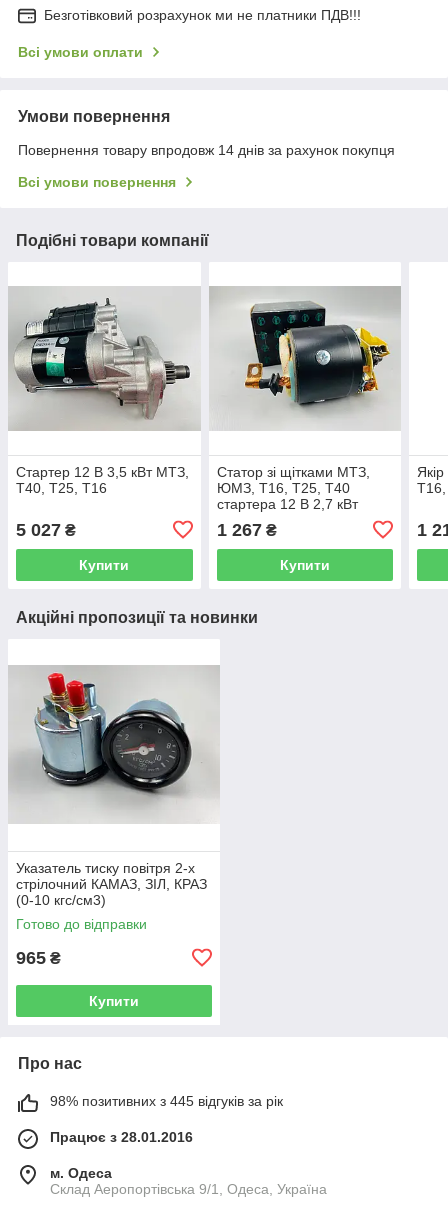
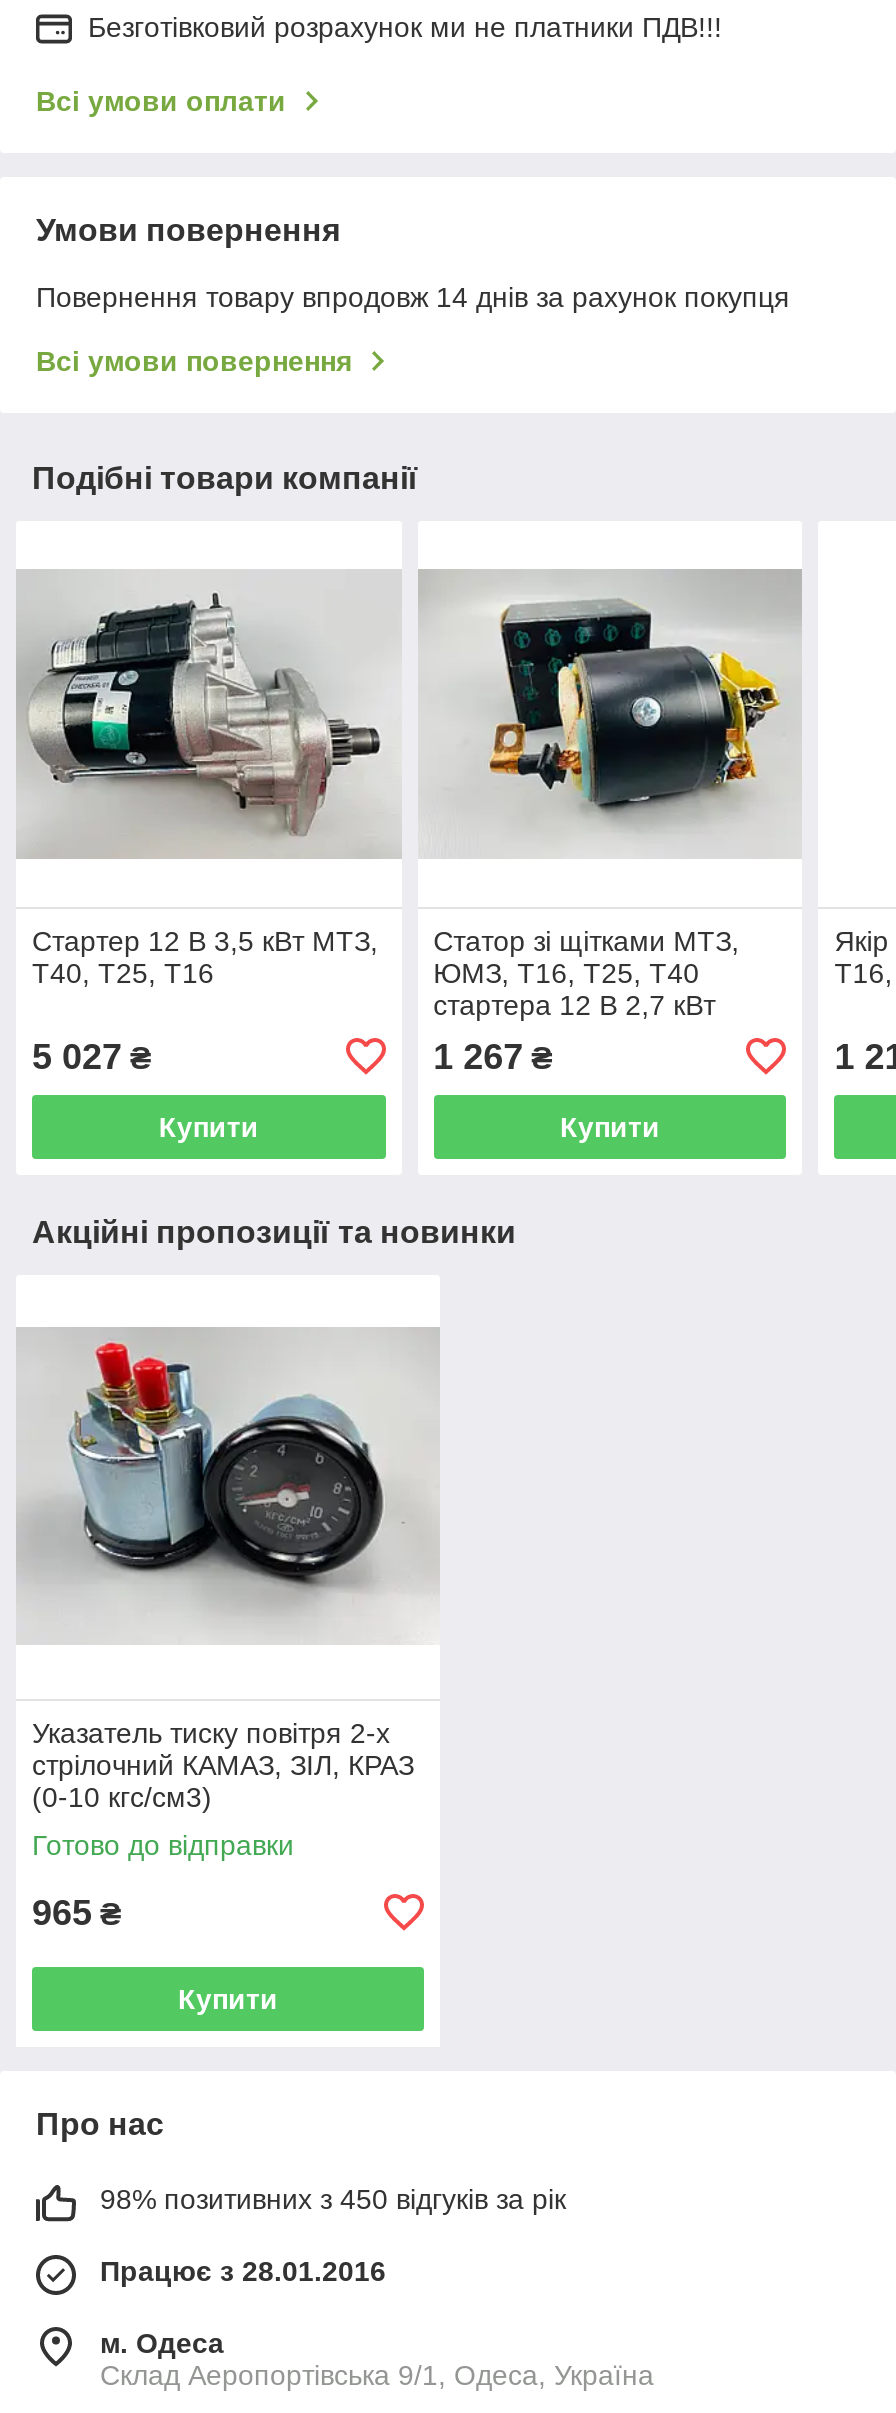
- 98% позитивних з 445 відгуків за рік
+ 98% позитивних з 450 відгуків за рік
